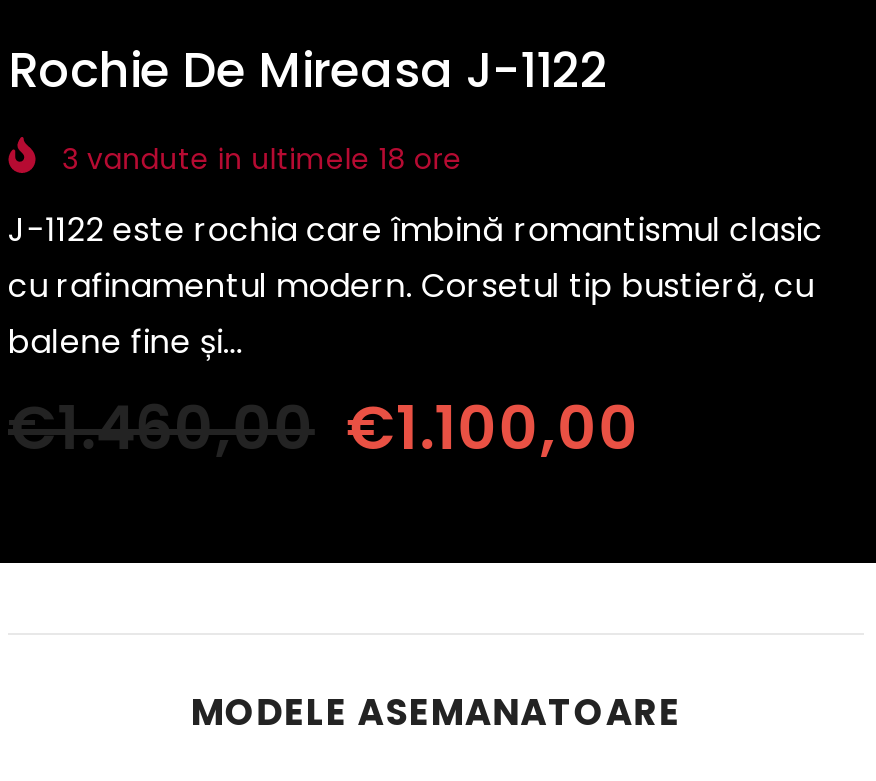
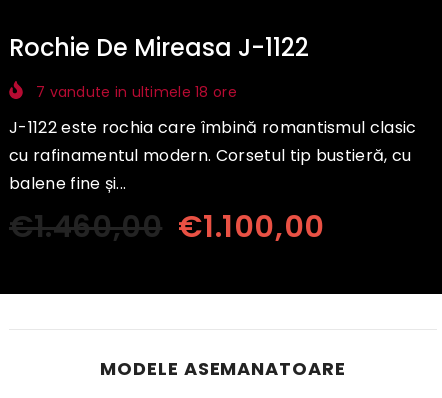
- 3 vandute in ultimele 18 ore
+ 7 vandute in ultimele 18 ore
